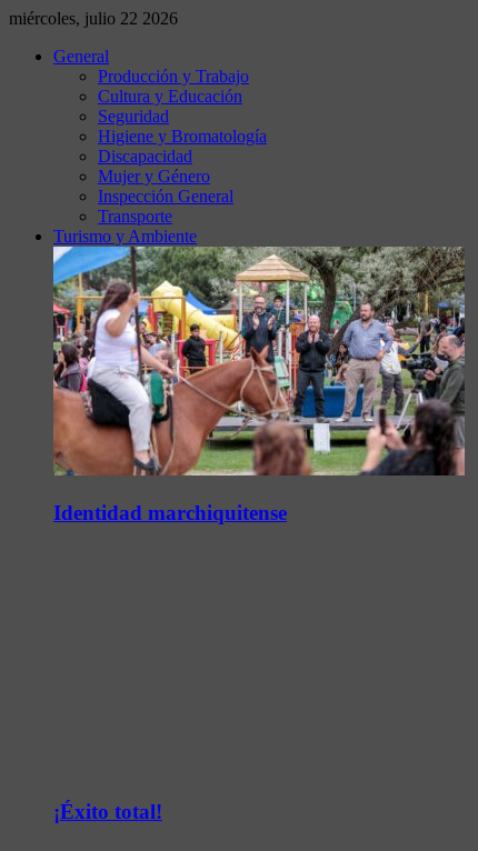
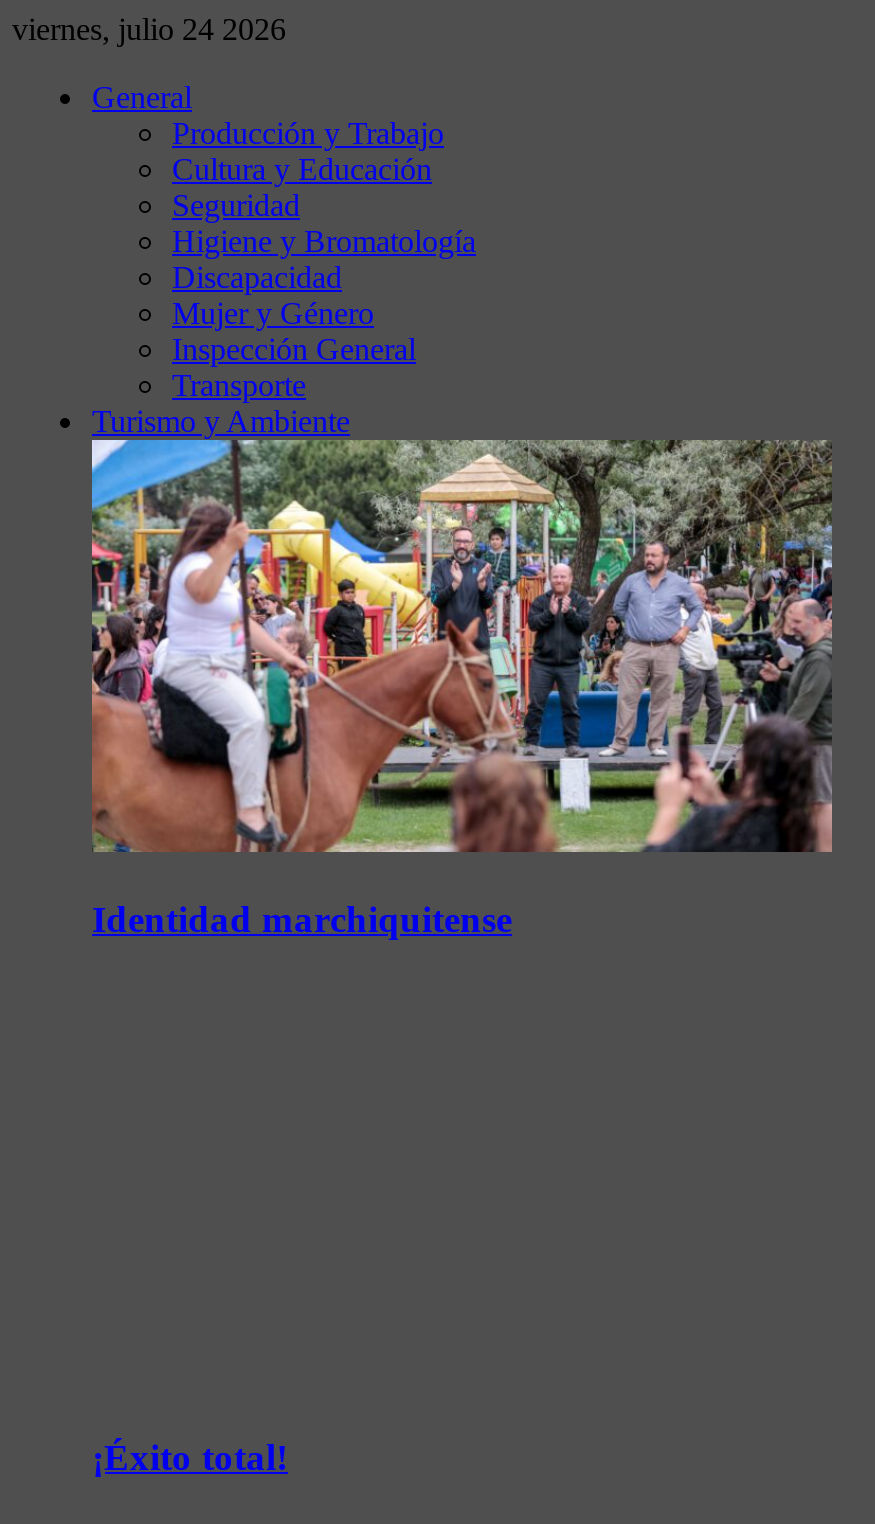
- miércoles, julio 22 2026
+ viernes, julio 24 2026
